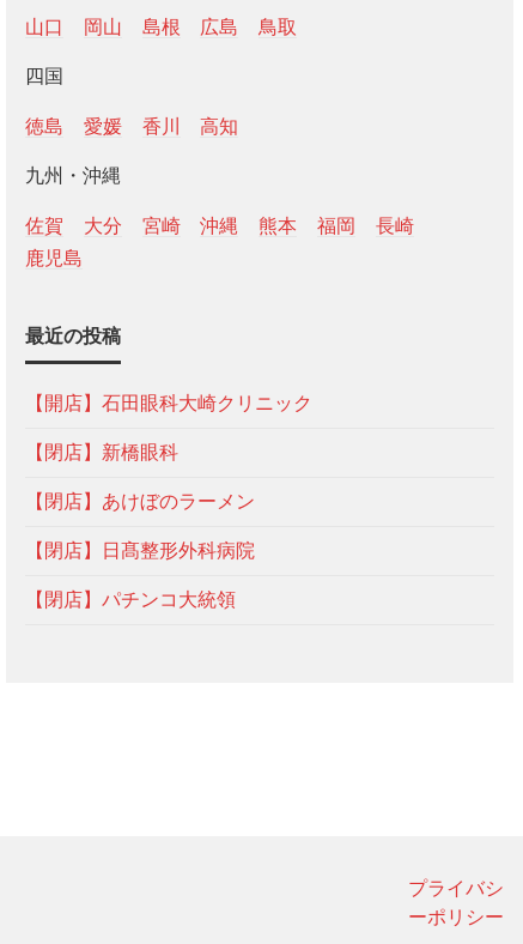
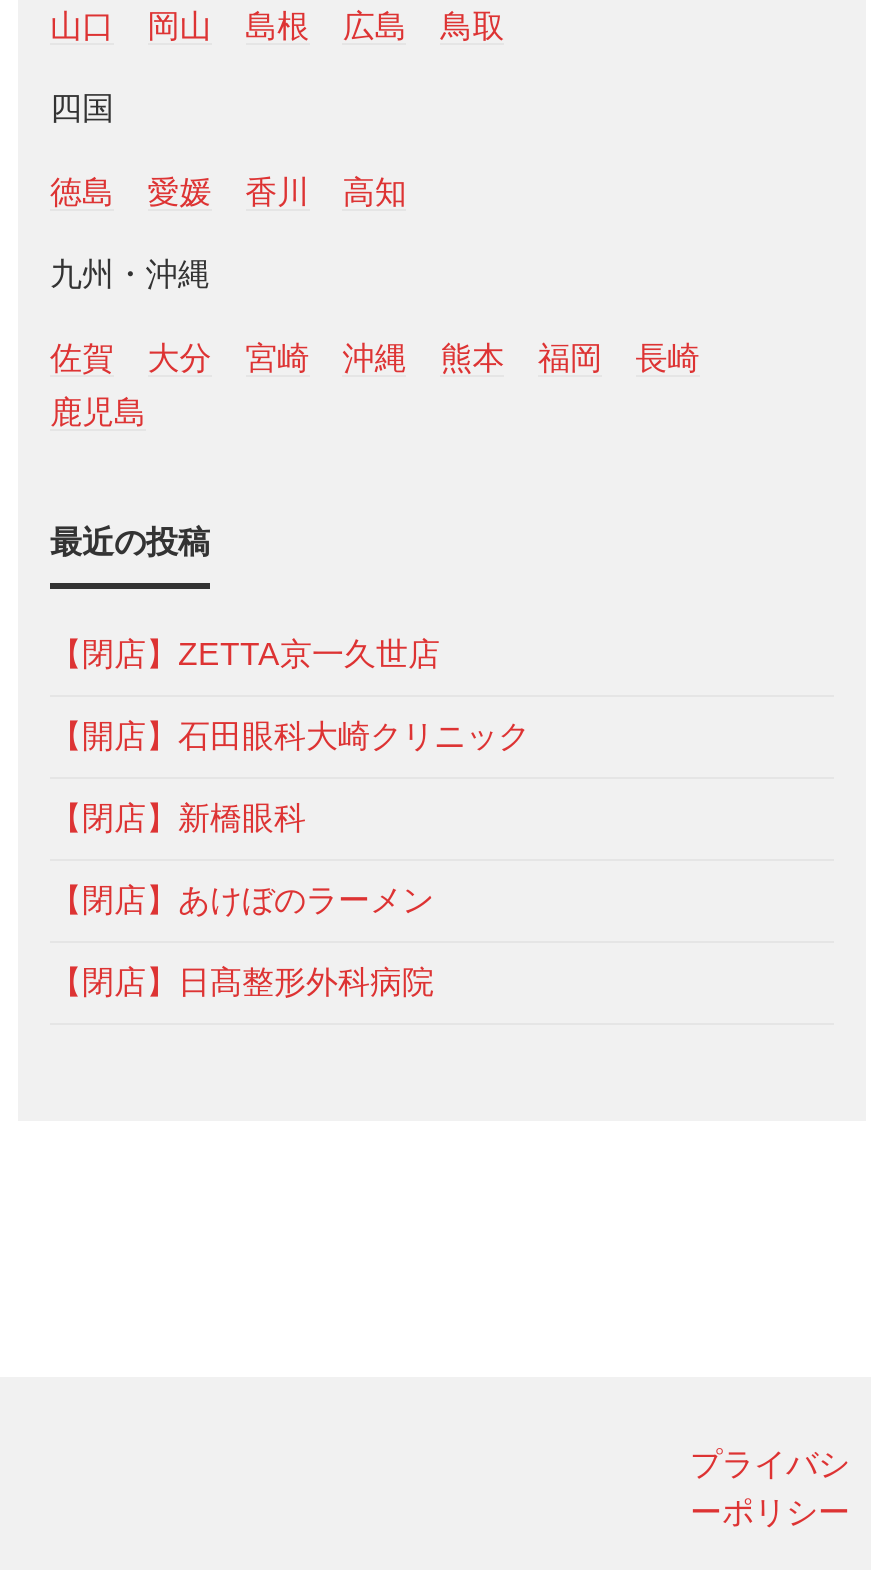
+ 【閉店】ZETTA京一久世店

moved down: 【開店】石田眼科大崎クリニック | 【閉店】新橋眼科 | 【閉店】あけぼのラーメン | 【閉店】日髙整形外科病院

- 【閉店】パチンコ大統領
